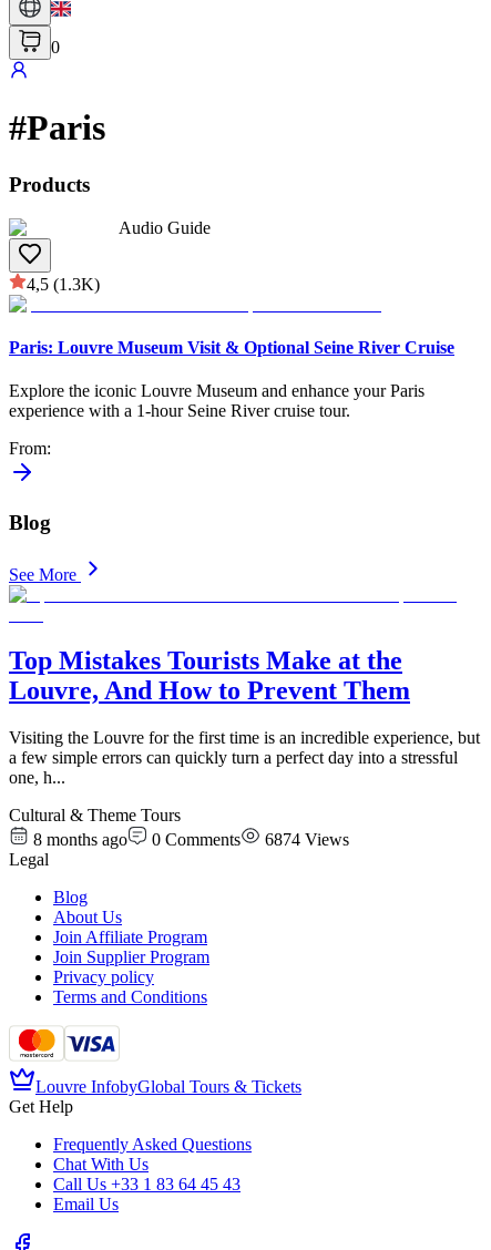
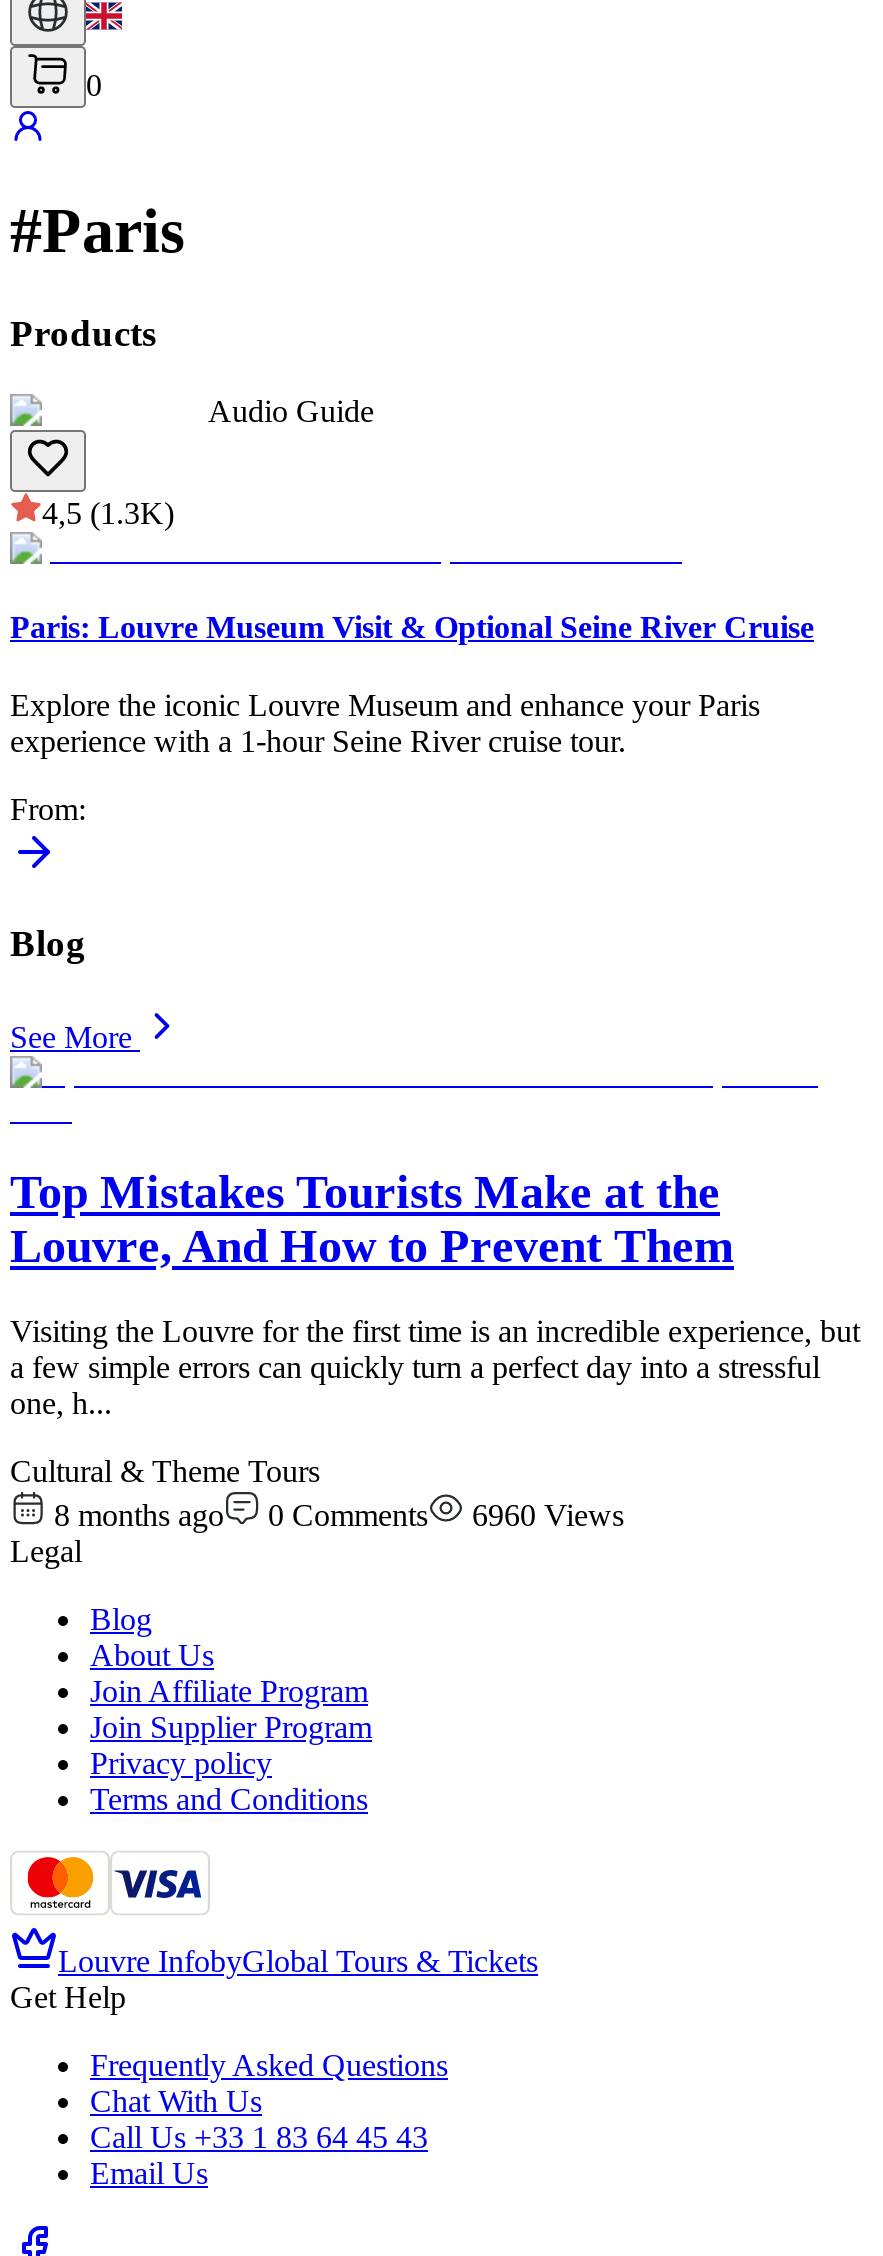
- 8 months ago 0 Comments 6874 Views
+ 8 months ago 0 Comments 6960 Views
